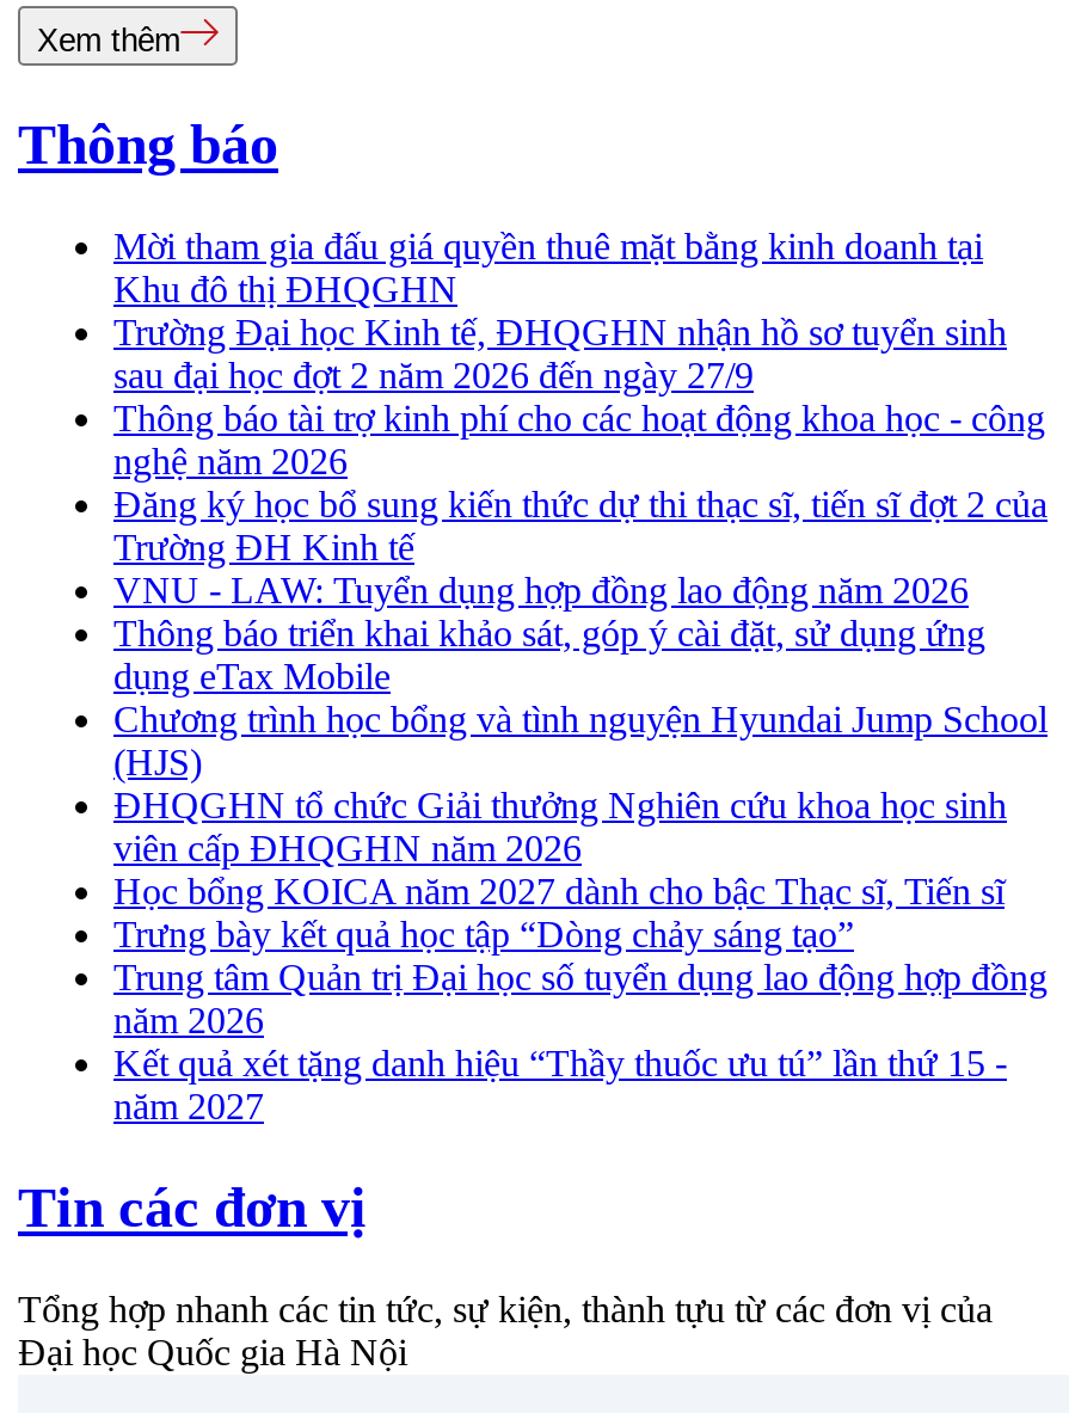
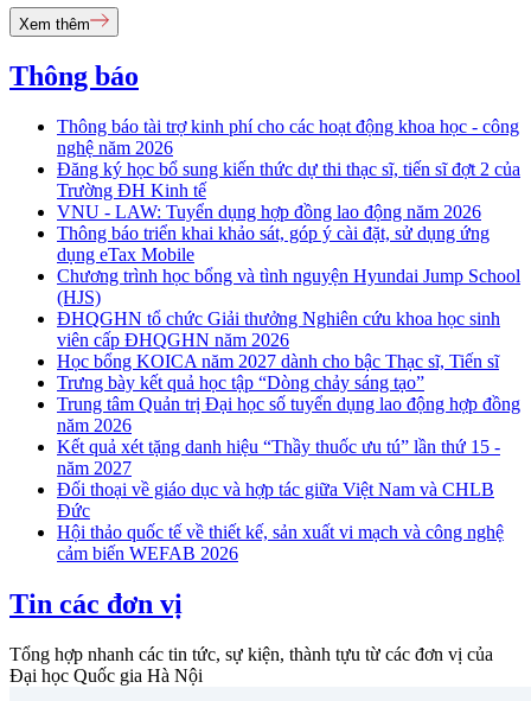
- Mời tham gia đấu giá quyền thuê mặt bằng kinh doanh tại
- Khu đô thị ĐHQGHN
- Trường Đại học Kinh tế, ĐHQGHN nhận hồ sơ tuyển sinh
- sau đại học đợt 2 năm 2026 đến ngày 27/9

moved up: Thông báo tài trợ kinh phí cho các hoạt động khoa học - công | nghệ năm 2026 | Đăng ký học bổ sung kiến thức dự thi thạc sĩ, tiến sĩ đợt 2 của | ... | Kết quả xét tặng danh hiệu “Thầy thuốc ưu tú” lần thứ 15 - | năm 2027

+ Đối thoại về giáo dục và hợp tác giữa Việt Nam và CHLB
+ Đức
+ Hội thảo quốc tế về thiết kế, sản xuất vi mạch và công nghệ
+ cảm biến WEFAB 2026
